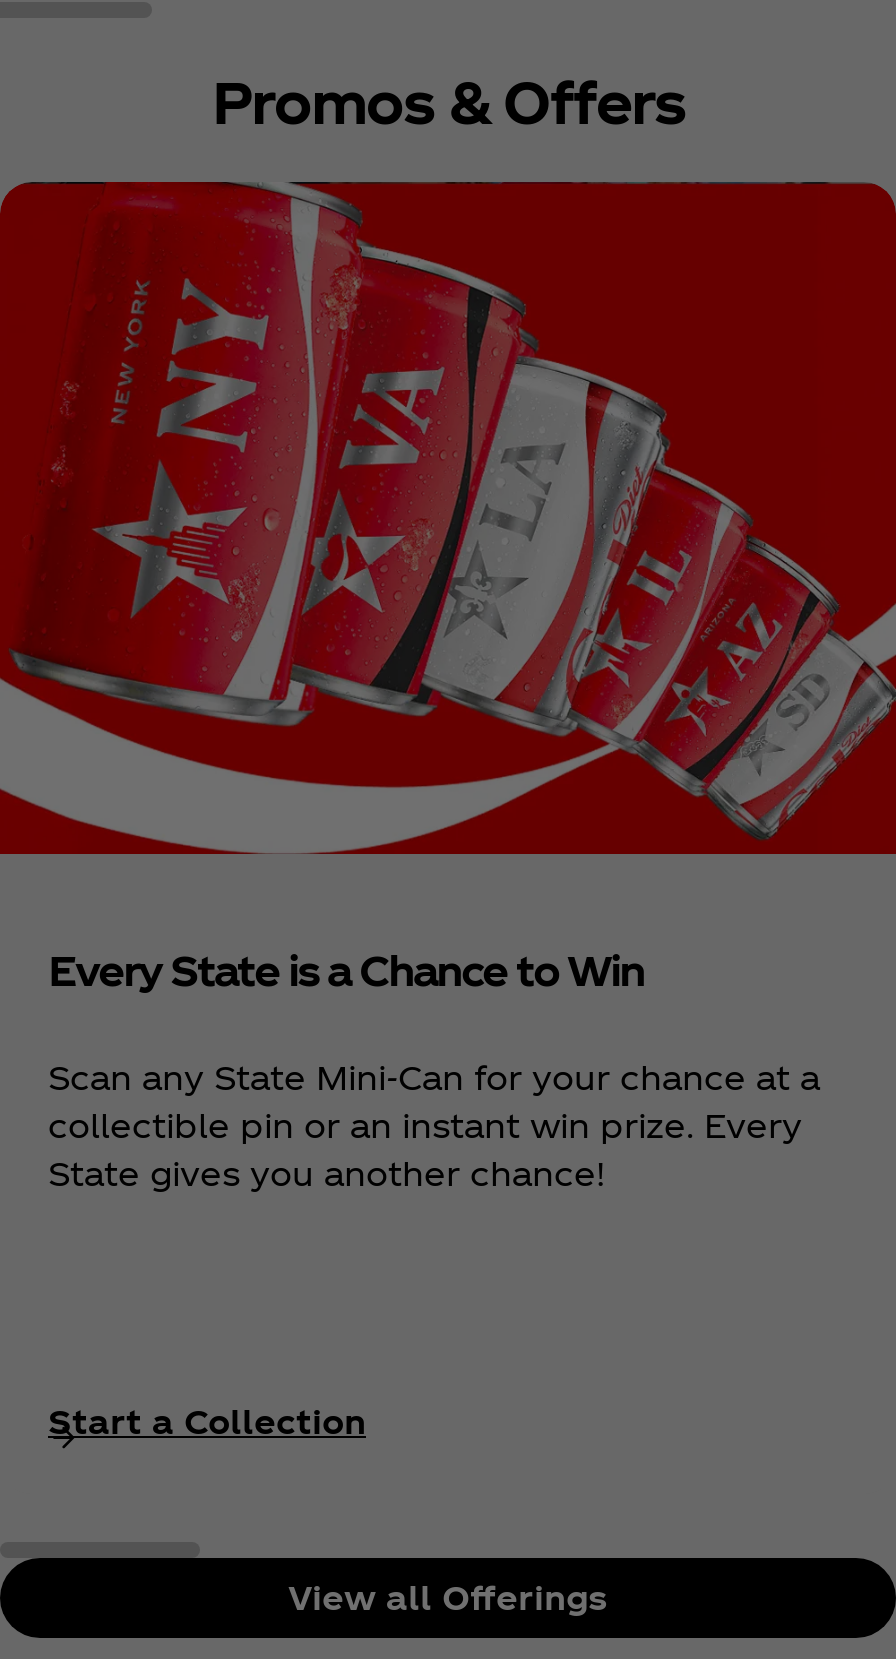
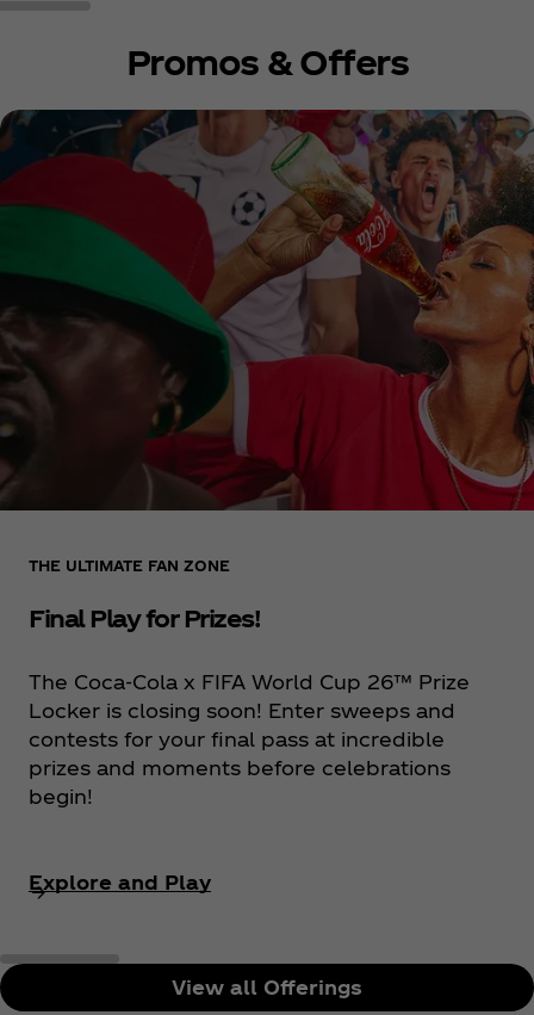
- [image]
+ [image]

- Every State is a Chance to Win
- Scan any State Mini-Can for your chance at a
- collectible pin or an instant win prize. Every
- State gives you another chance!
+ THE ULTIMATE FAN ZONE
+ Final Play for Prizes!
+ The Coca‑Cola x FIFA World Cup 26™ Prize
+ Locker is closing soon! Enter sweeps and
+ contests for your final pass at incredible
+ prizes and moments before celebrations
+ begin!

- Start a Collection
+ Explore and Play
